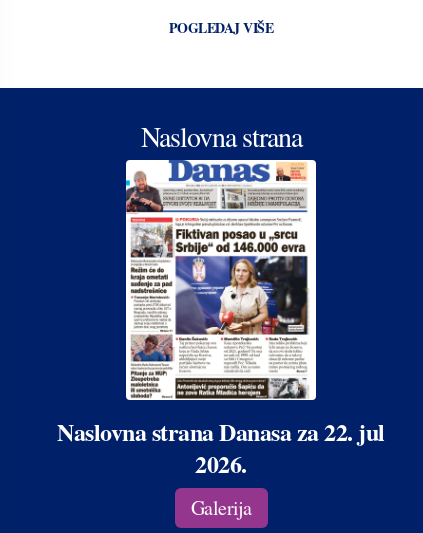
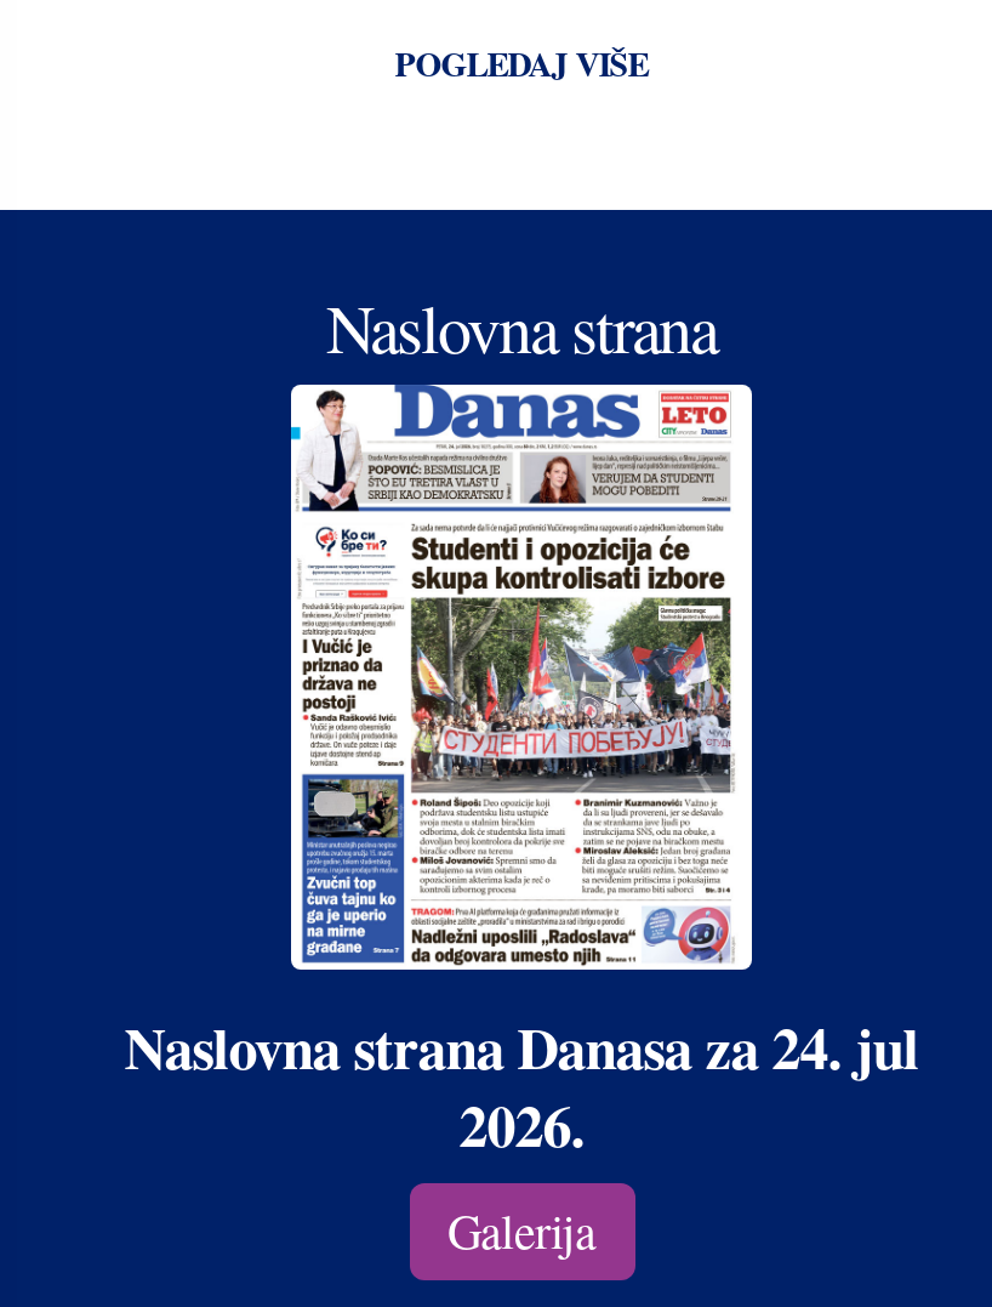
- [image]
- Naslovna strana Danasa za 22. jul
+ [image]
+ Naslovna strana Danasa za 24. jul
